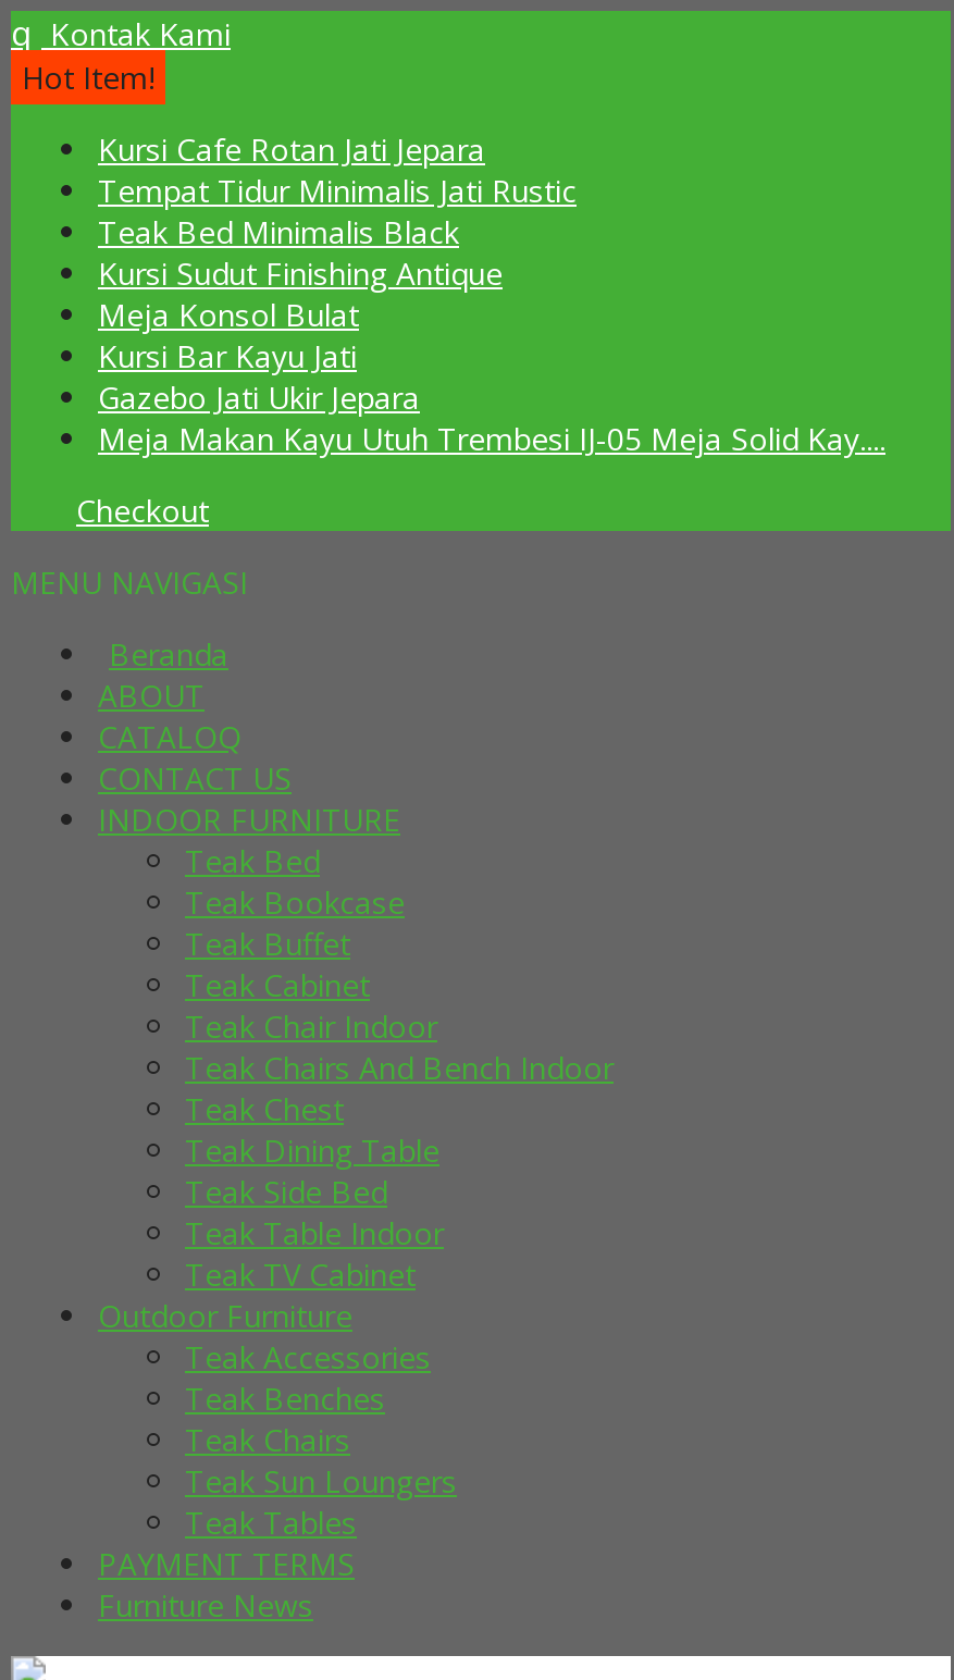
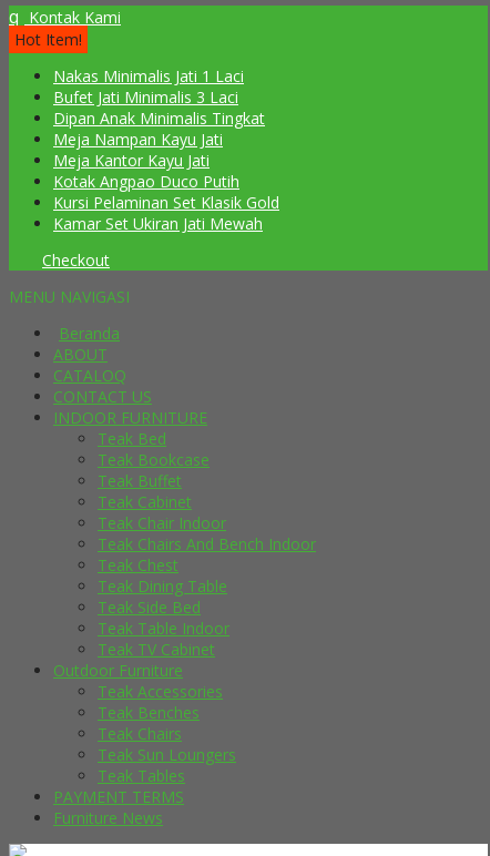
- Kursi Cafe Rotan Jati Jepara
- Tempat Tidur Minimalis Jati Rustic
- Teak Bed Minimalis Black
- Kursi Sudut Finishing Antique
- Meja Konsol Bulat
- Kursi Bar Kayu Jati
- Gazebo Jati Ukir Jepara
- Meja Makan Kayu Utuh Trembesi IJ-05 Meja Solid Kay....
+ Nakas Minimalis Jati 1 Laci
+ Bufet Jati Minimalis 3 Laci
+ Dipan Anak Minimalis Tingkat
+ Meja Nampan Kayu Jati
+ Meja Kantor Kayu Jati
+ Kotak Angpao Duco Putih
+ Kursi Pelaminan Set Klasik Gold
+ Kamar Set Ukiran Jati Mewah
